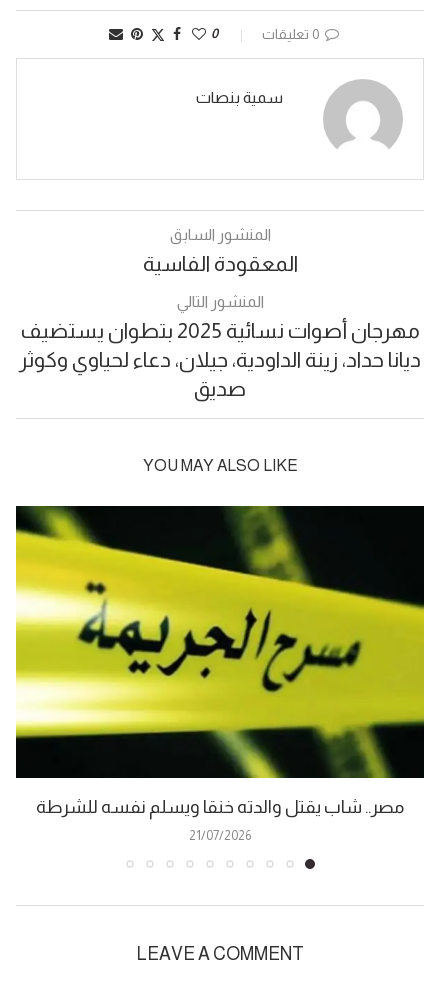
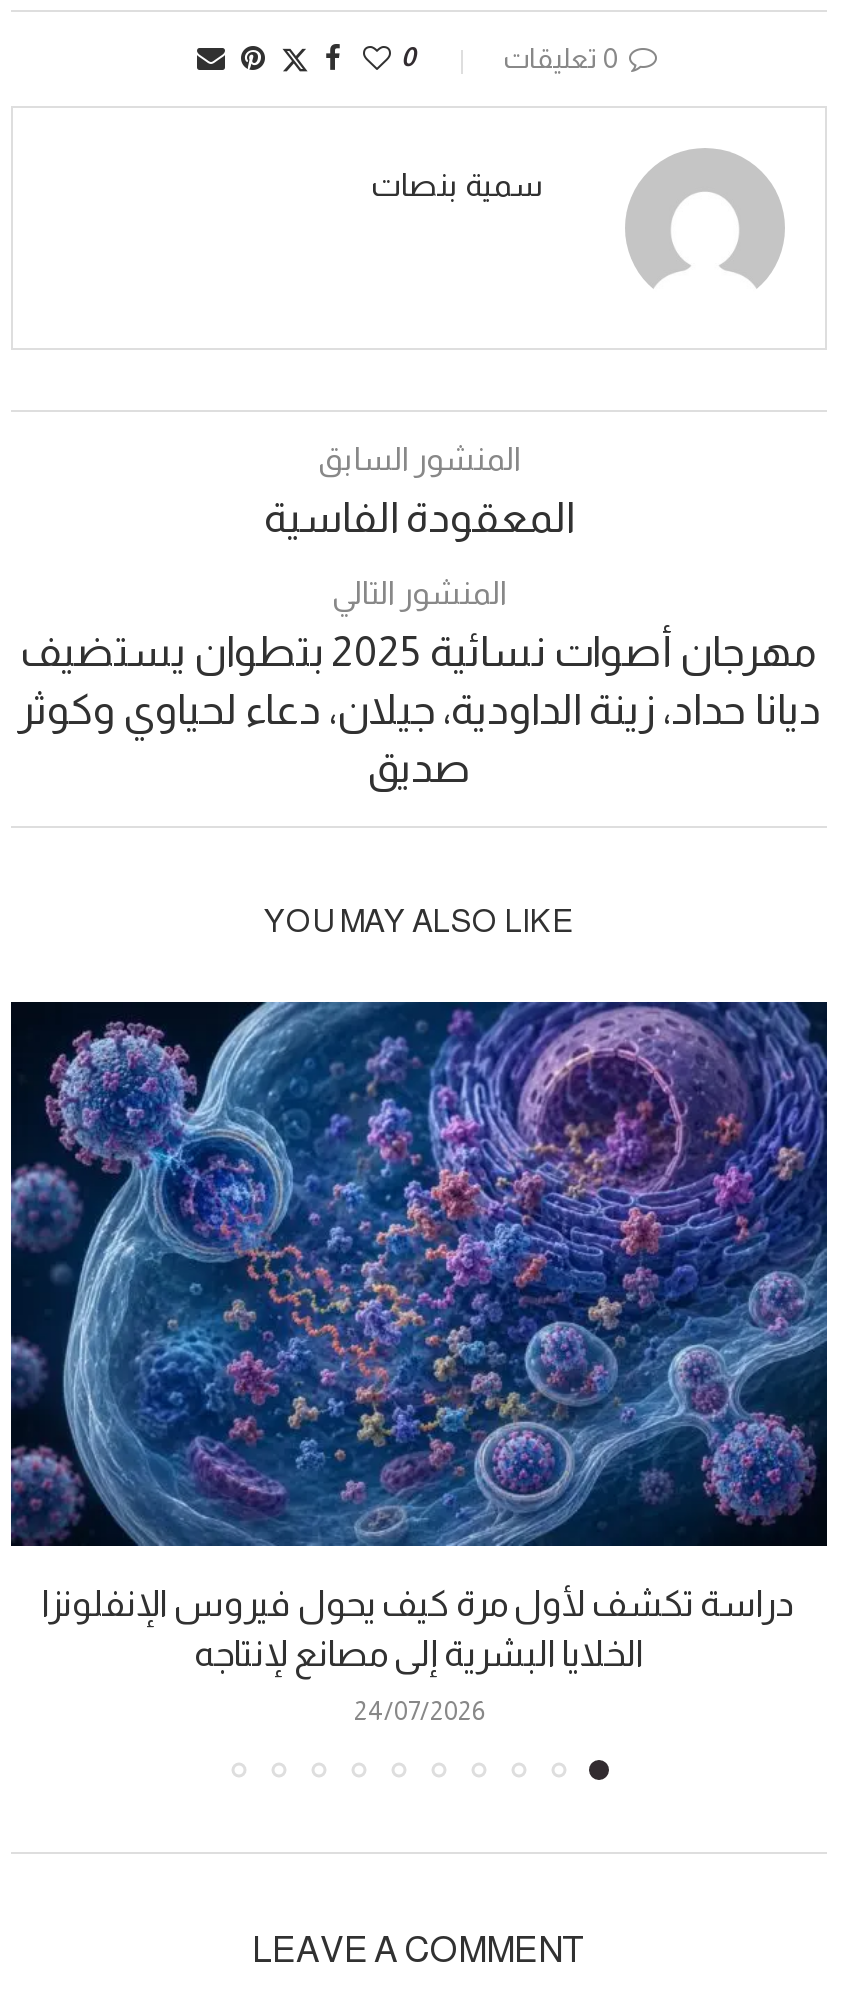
- [image]
- مصر.. شاب يقتل والدته خنقا ويسلم نفسه للشرطة
+ [image]
+ دراسة تكشف لأول مرة كيف يحول فيروس الإنفلونزا
+ الخلايا البشرية إلى مصانع لإنتاجه

- 21/07/2026
+ 24/07/2026
